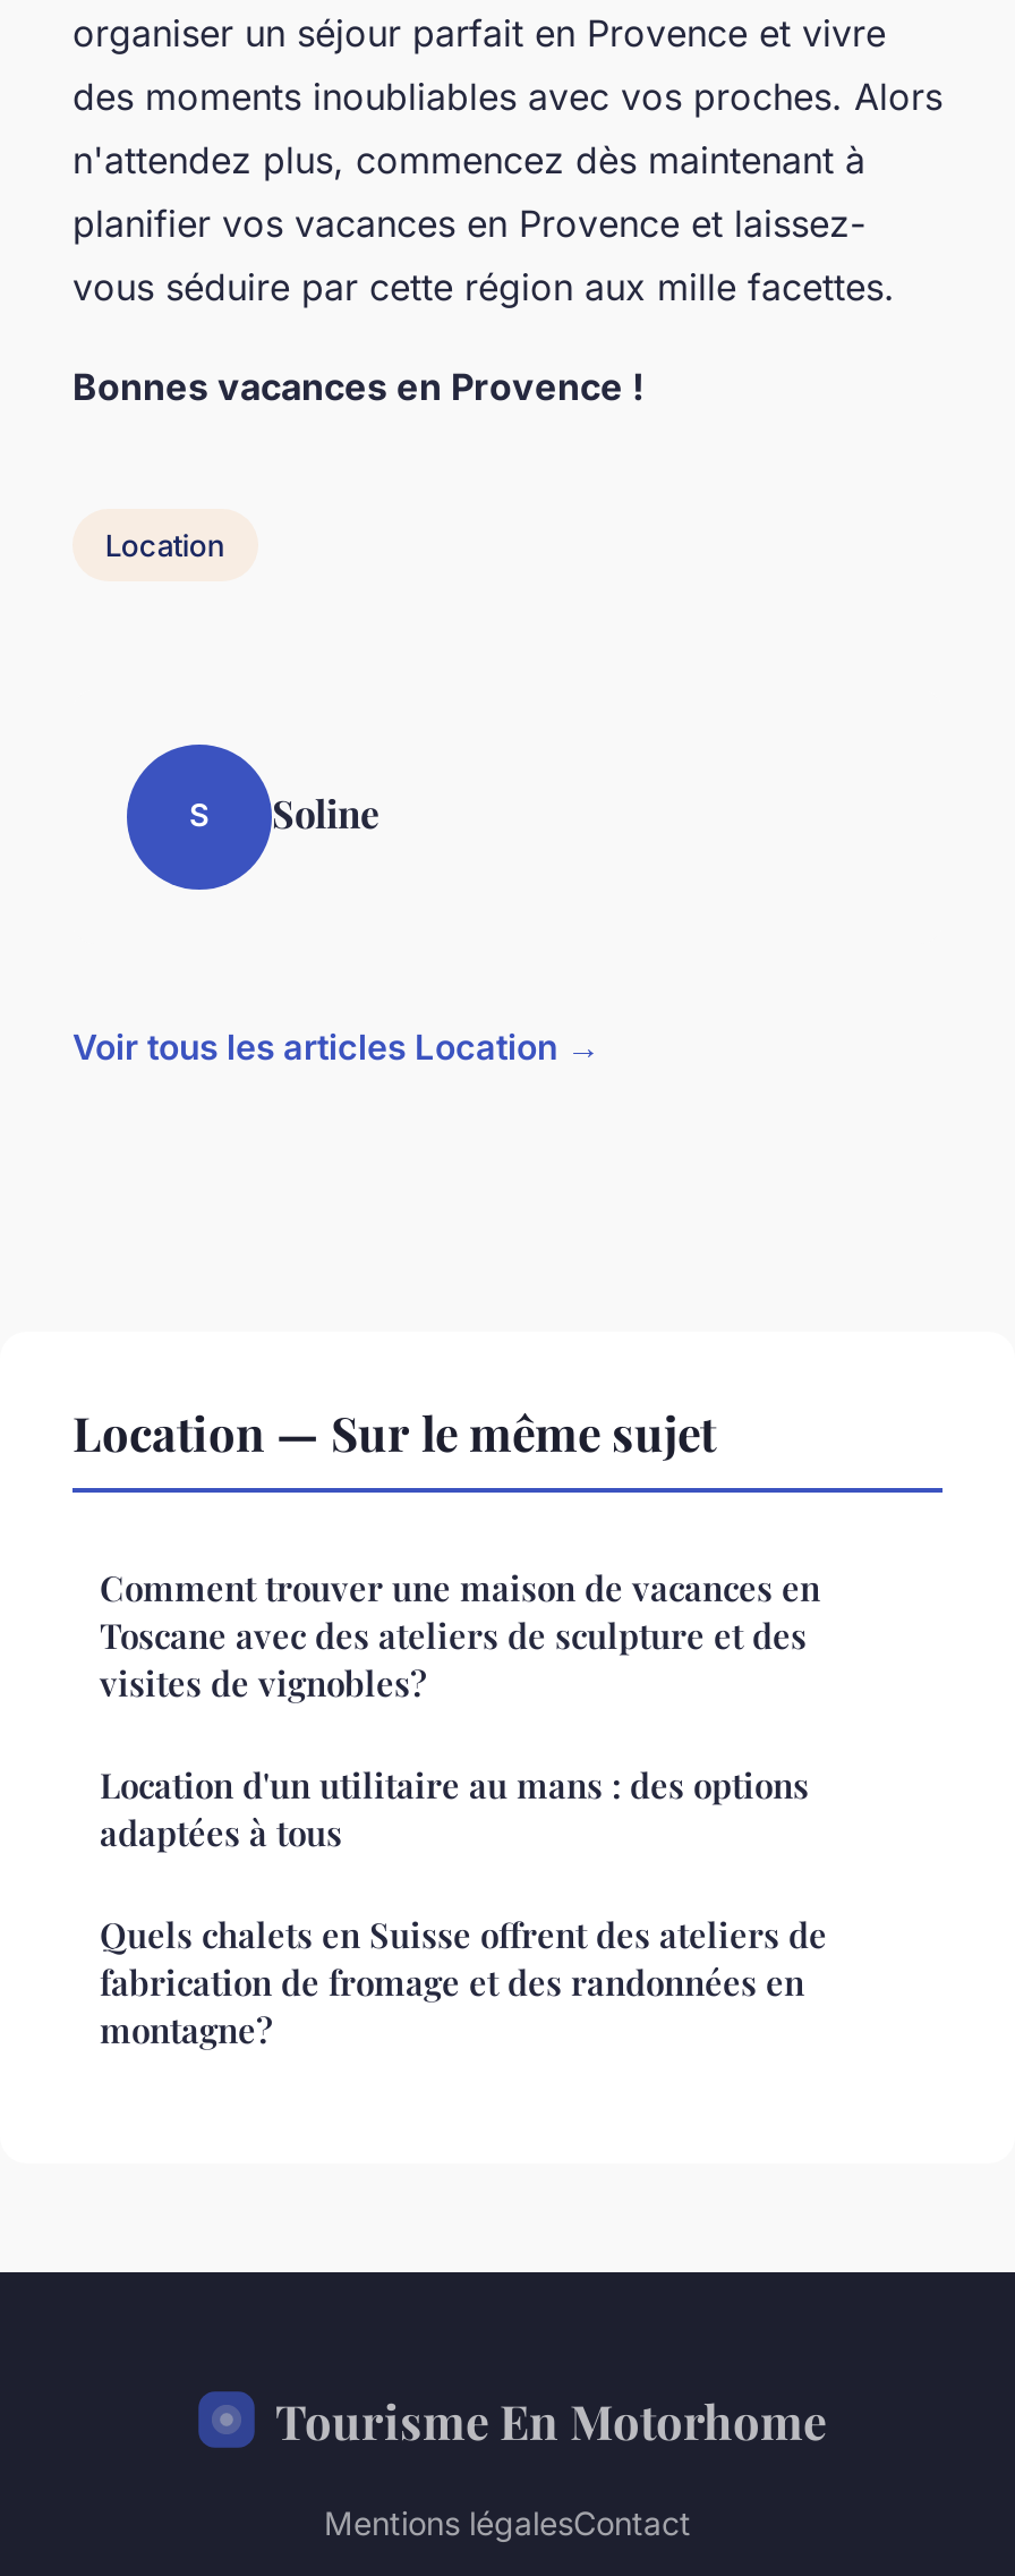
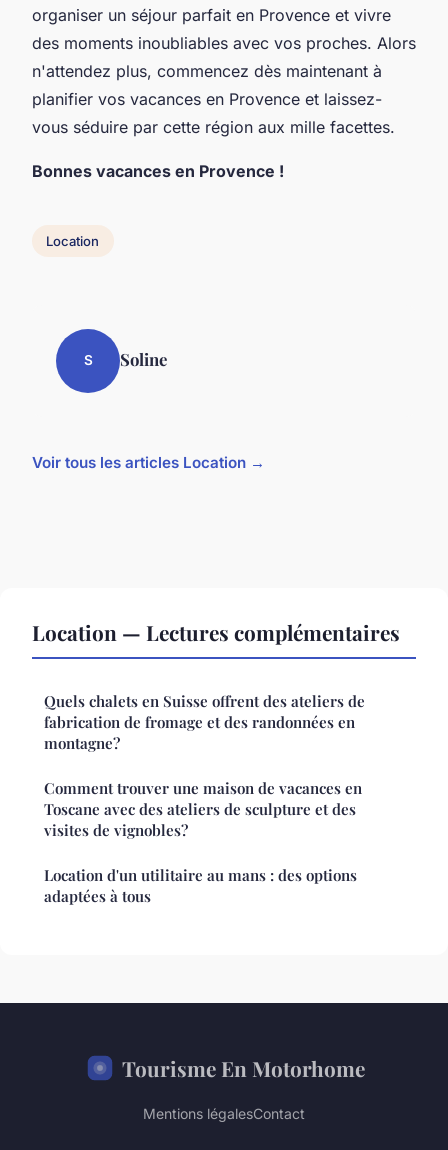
- Location — Sur le même sujet
+ Location — Lectures complémentaires

moved down: Comment trouver une maison de vacances en | Toscane avec des ateliers de sculpture et des | visites de vignobles? | Location d'un utilitaire au mans : des options | adaptées à tous

moved up: Quels chalets en Suisse offrent des ateliers de | fabrication de fromage et des randonnées en | montagne?
